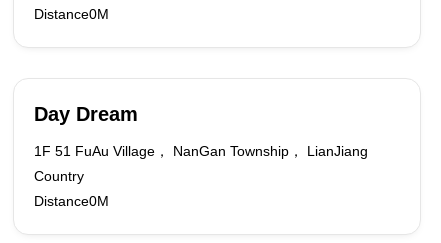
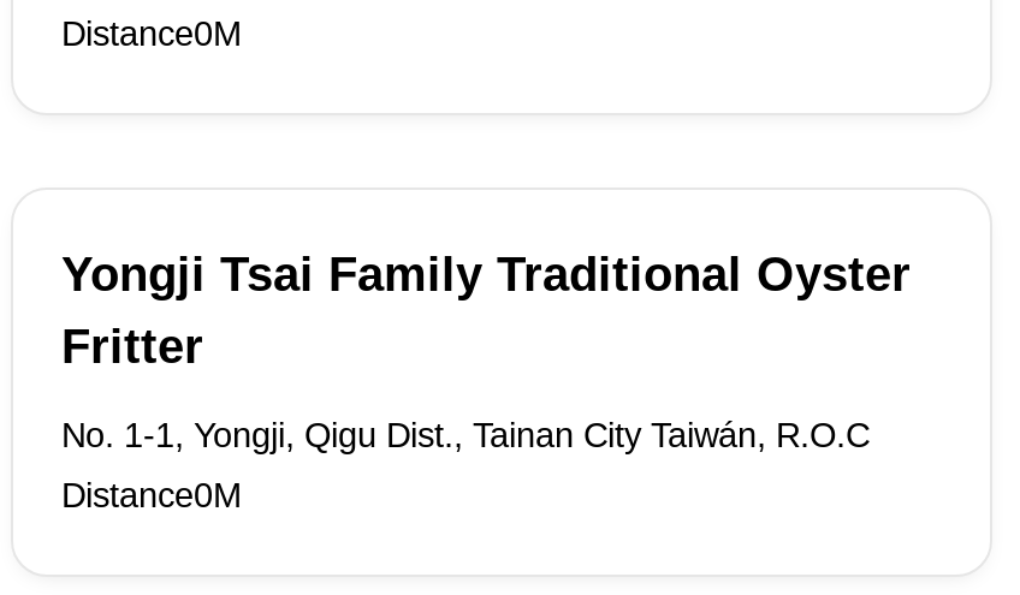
- Day Dream
- 1F 51 FuAu Village， NanGan Township， LianJiang
- Country
+ Yongji Tsai Family Traditional Oyster
+ Fritter
+ No. 1-1, Yongji, Qigu Dist., Tainan City Taiwán, R.O.C
